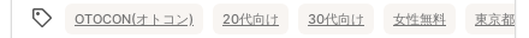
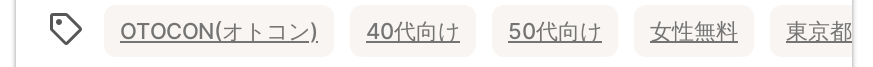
- 20代向け
+ 40代向け

- 30代向け
+ 50代向け
